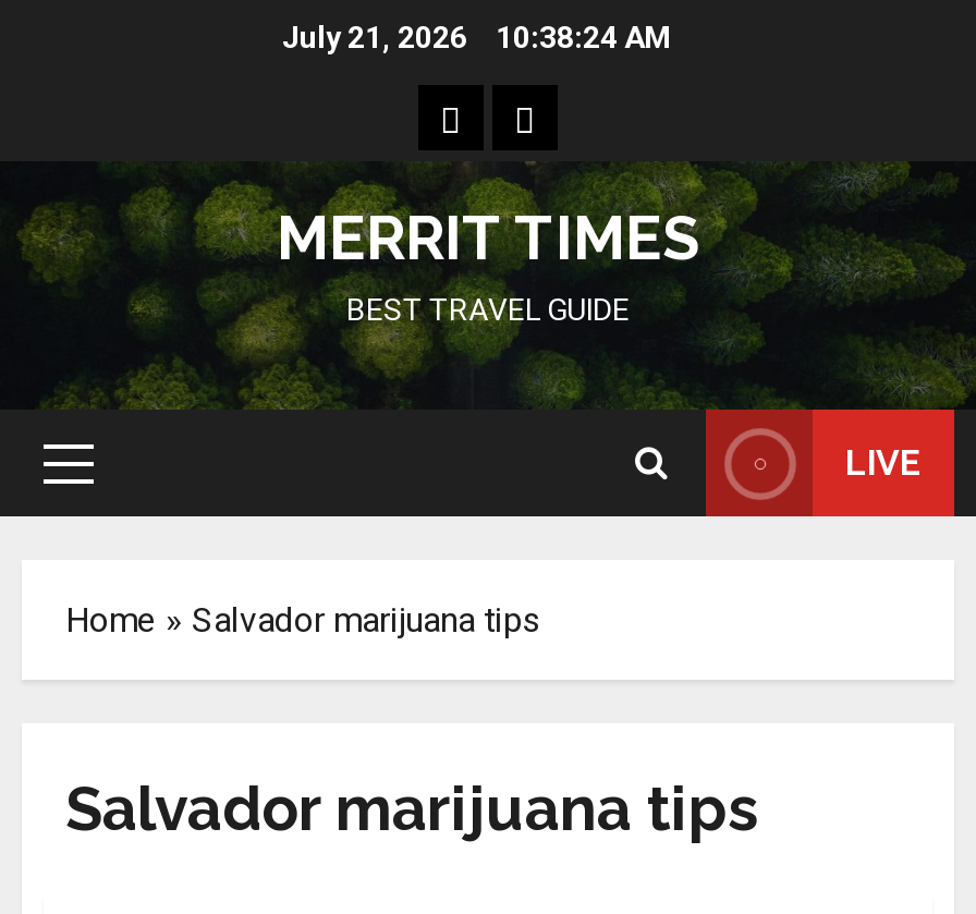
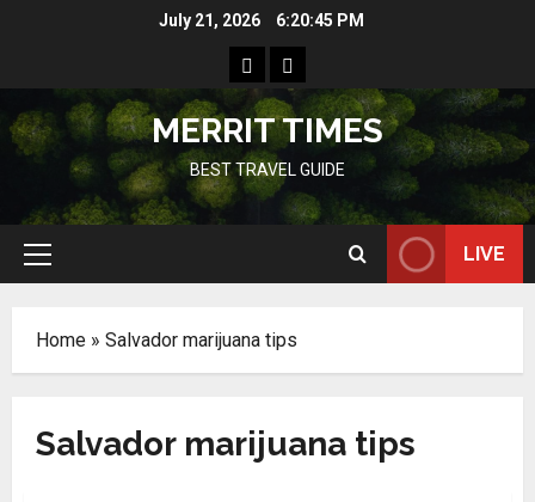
- July 21, 2026 10:38:24 AM
+ July 21, 2026 6:20:45 PM
